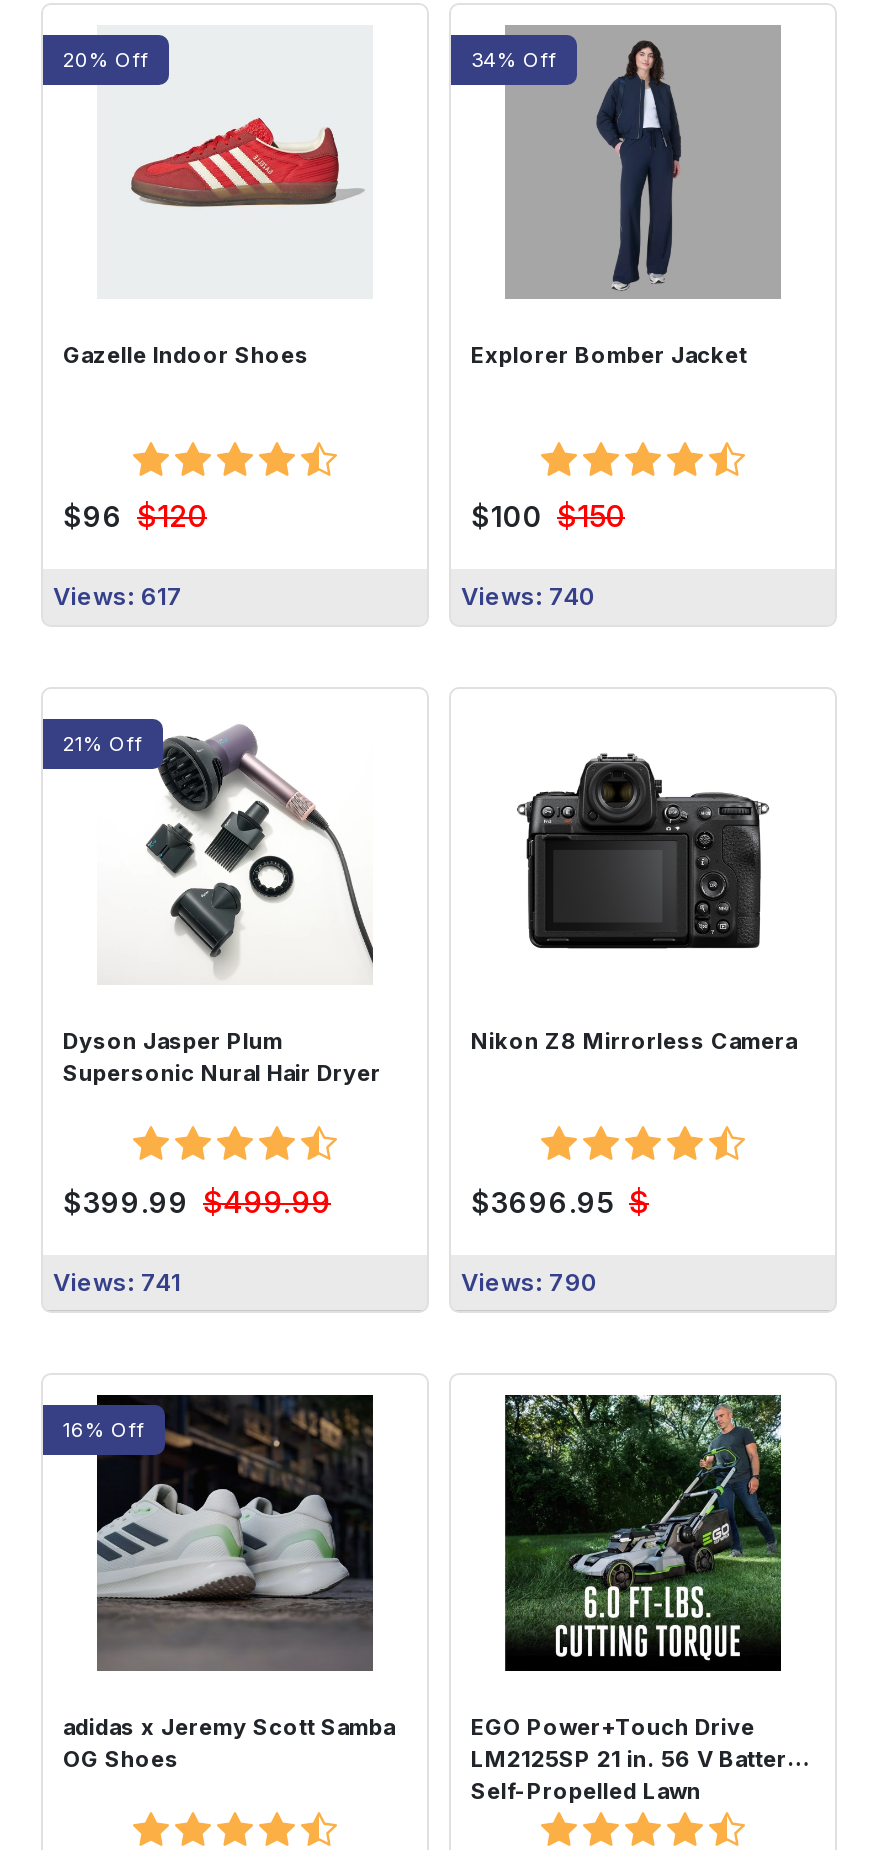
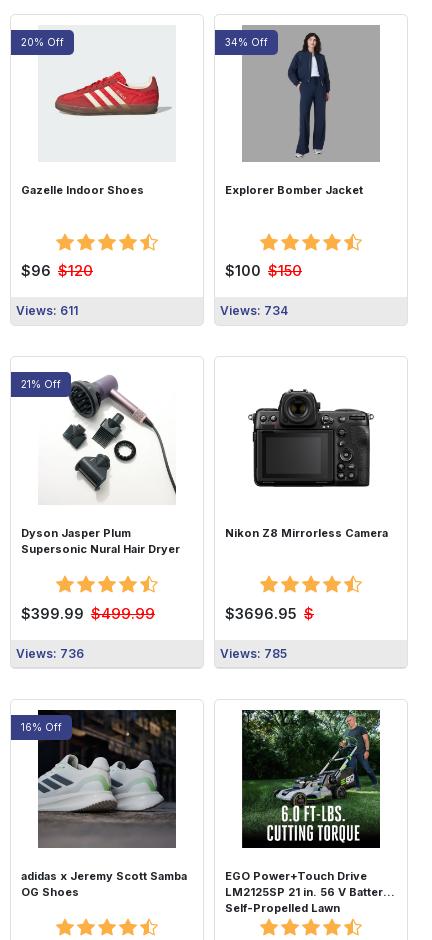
- Views: 617
+ Views: 611

- Views: 740
+ Views: 734

- Views: 741
+ Views: 736

- Views: 790
+ Views: 785
